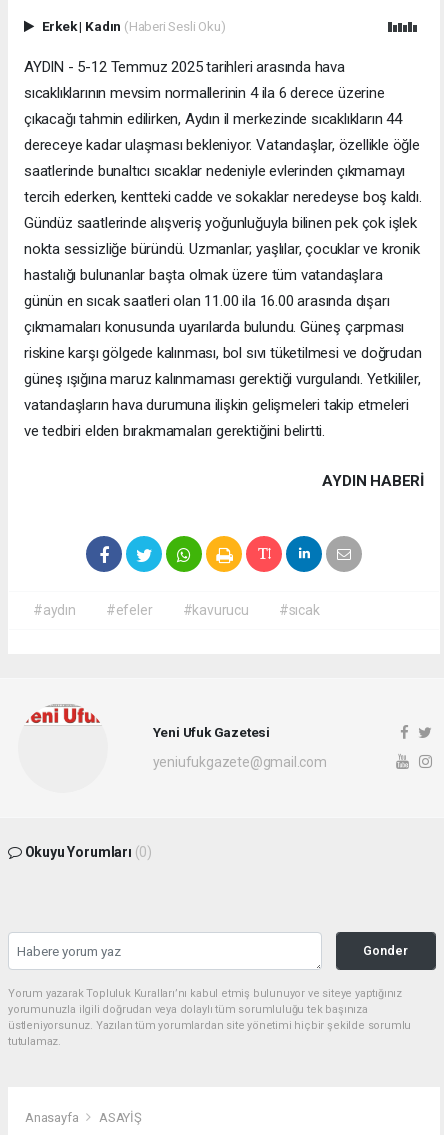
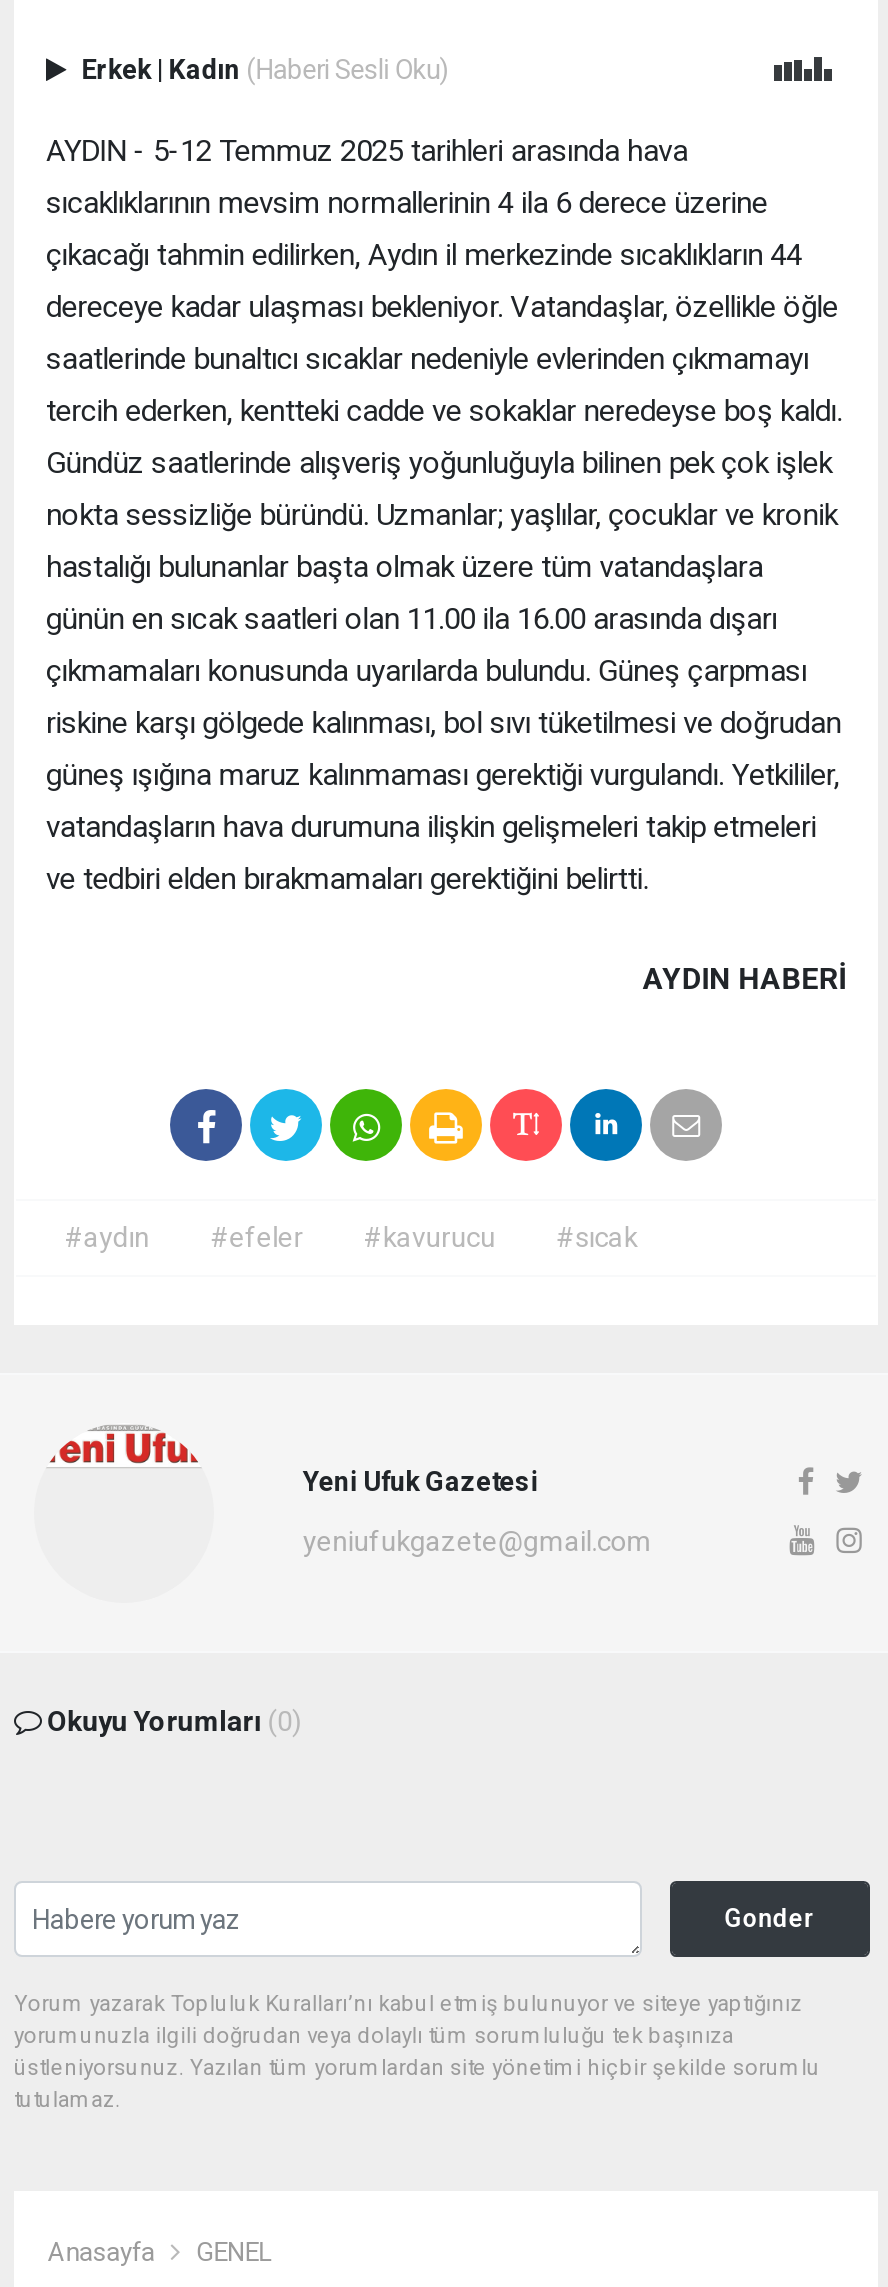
- ASAYİŞ
+ GENEL
